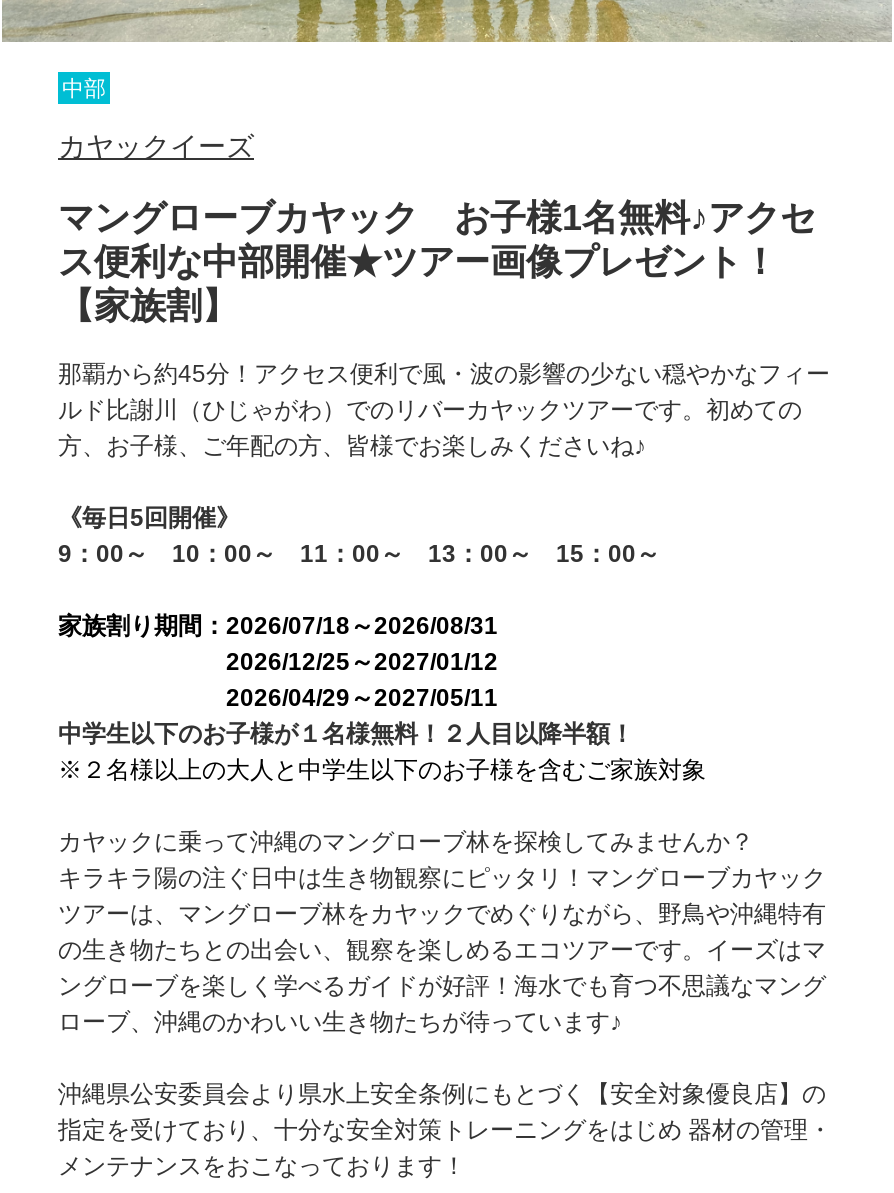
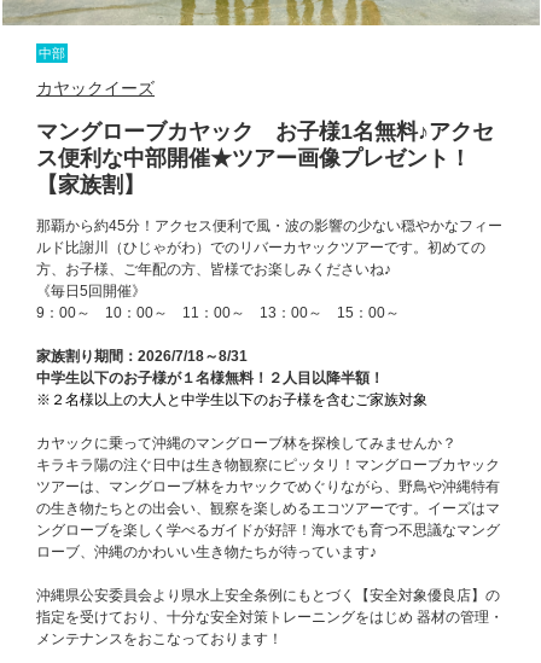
- 家族割り期間：2026/07/18～2026/08/31
- 2026/12/25～2027/01/12
- 2026/04/29～2027/05/11
+ 家族割り期間：2026/7/18～8/31
